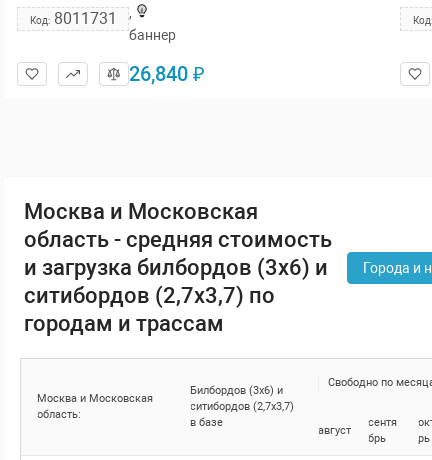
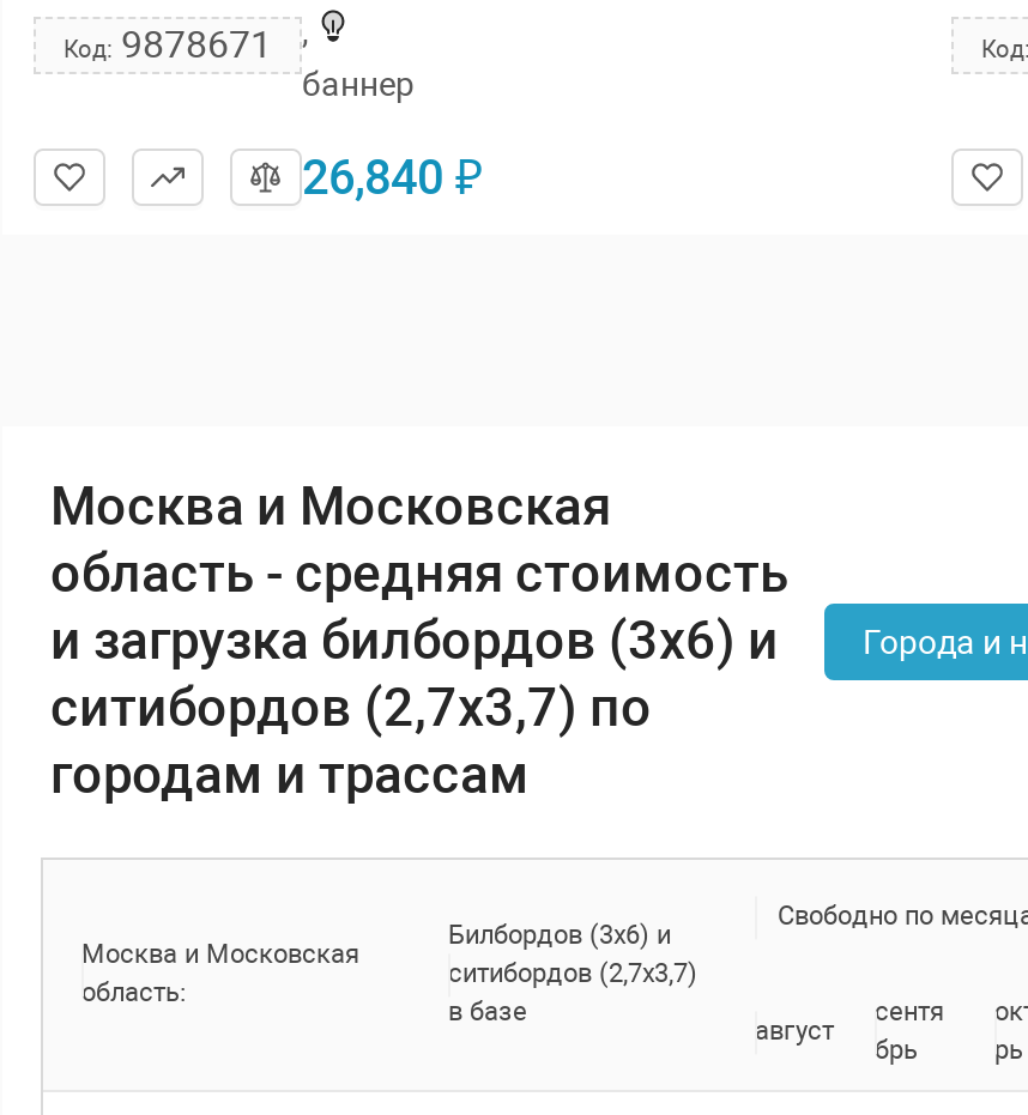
- Код: 8011731
+ Код: 9878671
